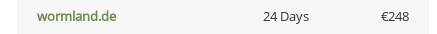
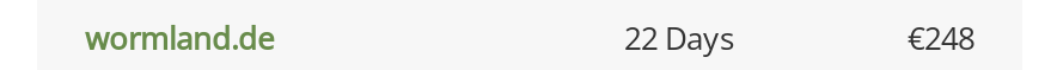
- 24 Days
+ 22 Days
